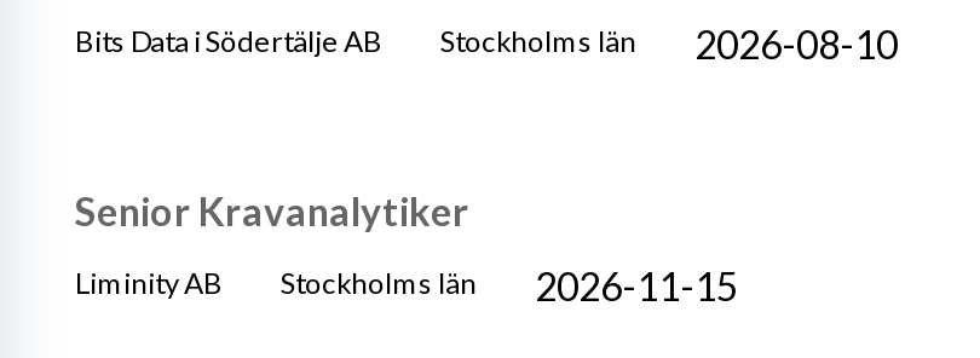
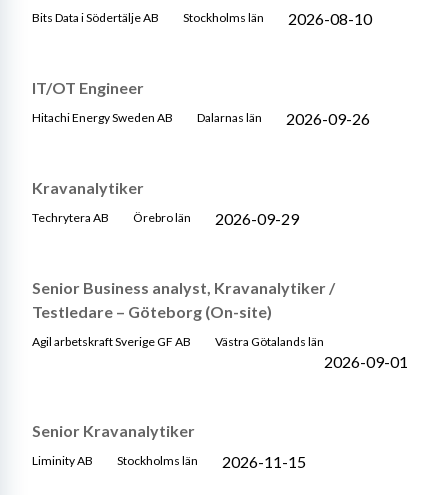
+ IT/OT Engineer
+ Hitachi Energy Sweden AB
+ Dalarnas län
+ 2026-09-26

+ Kravanalytiker
+ Techrytera AB
+ Örebro län
+ 2026-09-29

+ Senior Business analyst, Kravanalytiker /
+ Testledare – Göteborg (On-site)
+ Agil arbetskraft Sverige GF AB
+ Västra Götalands län
+ 2026-09-01
